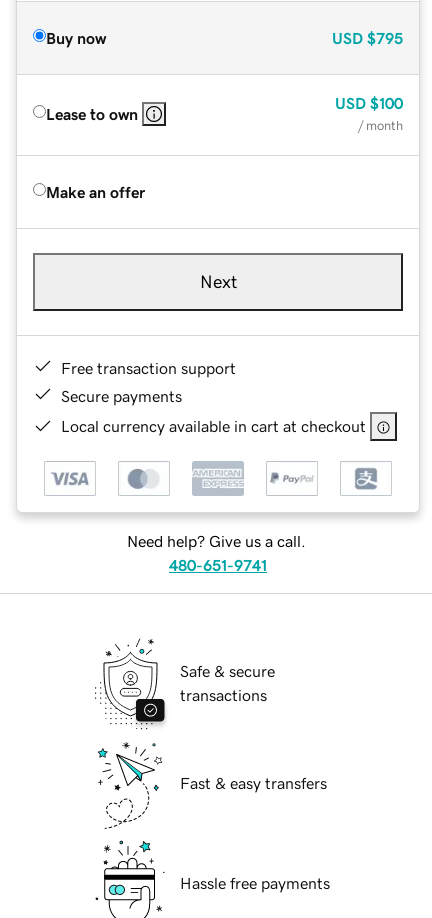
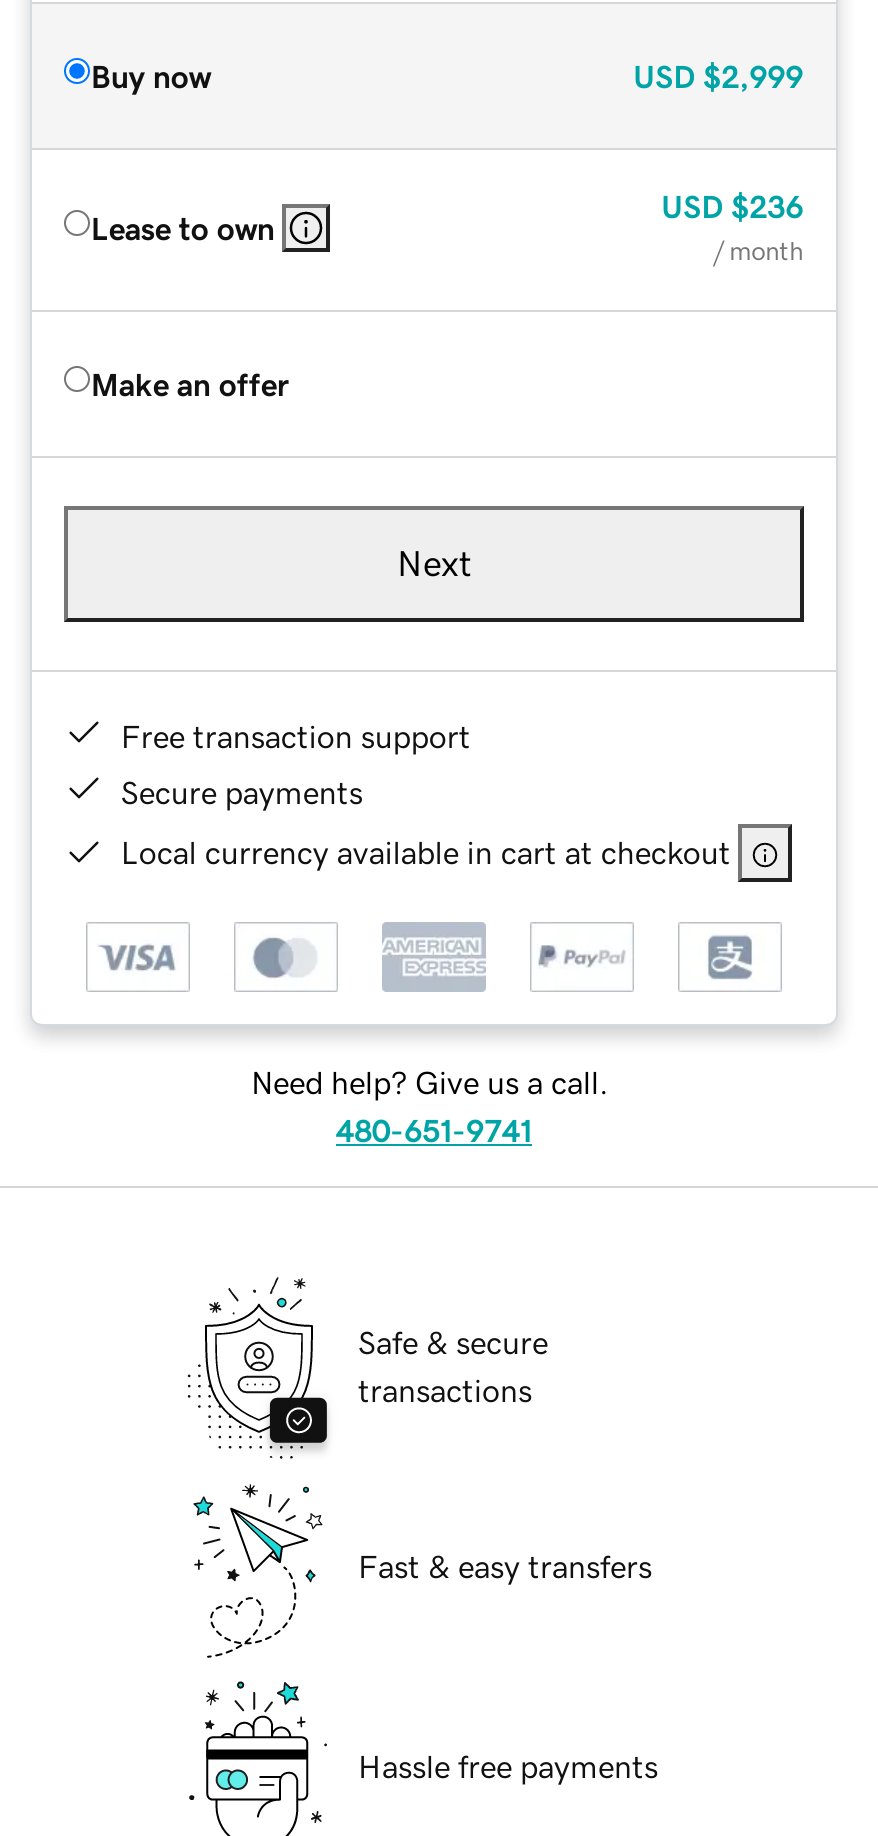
- USD $795
+ USD $2,999

- USD $100
+ USD $236
